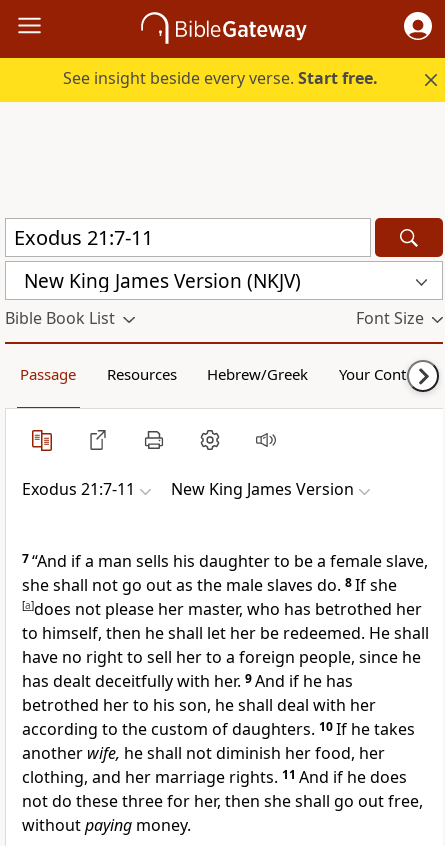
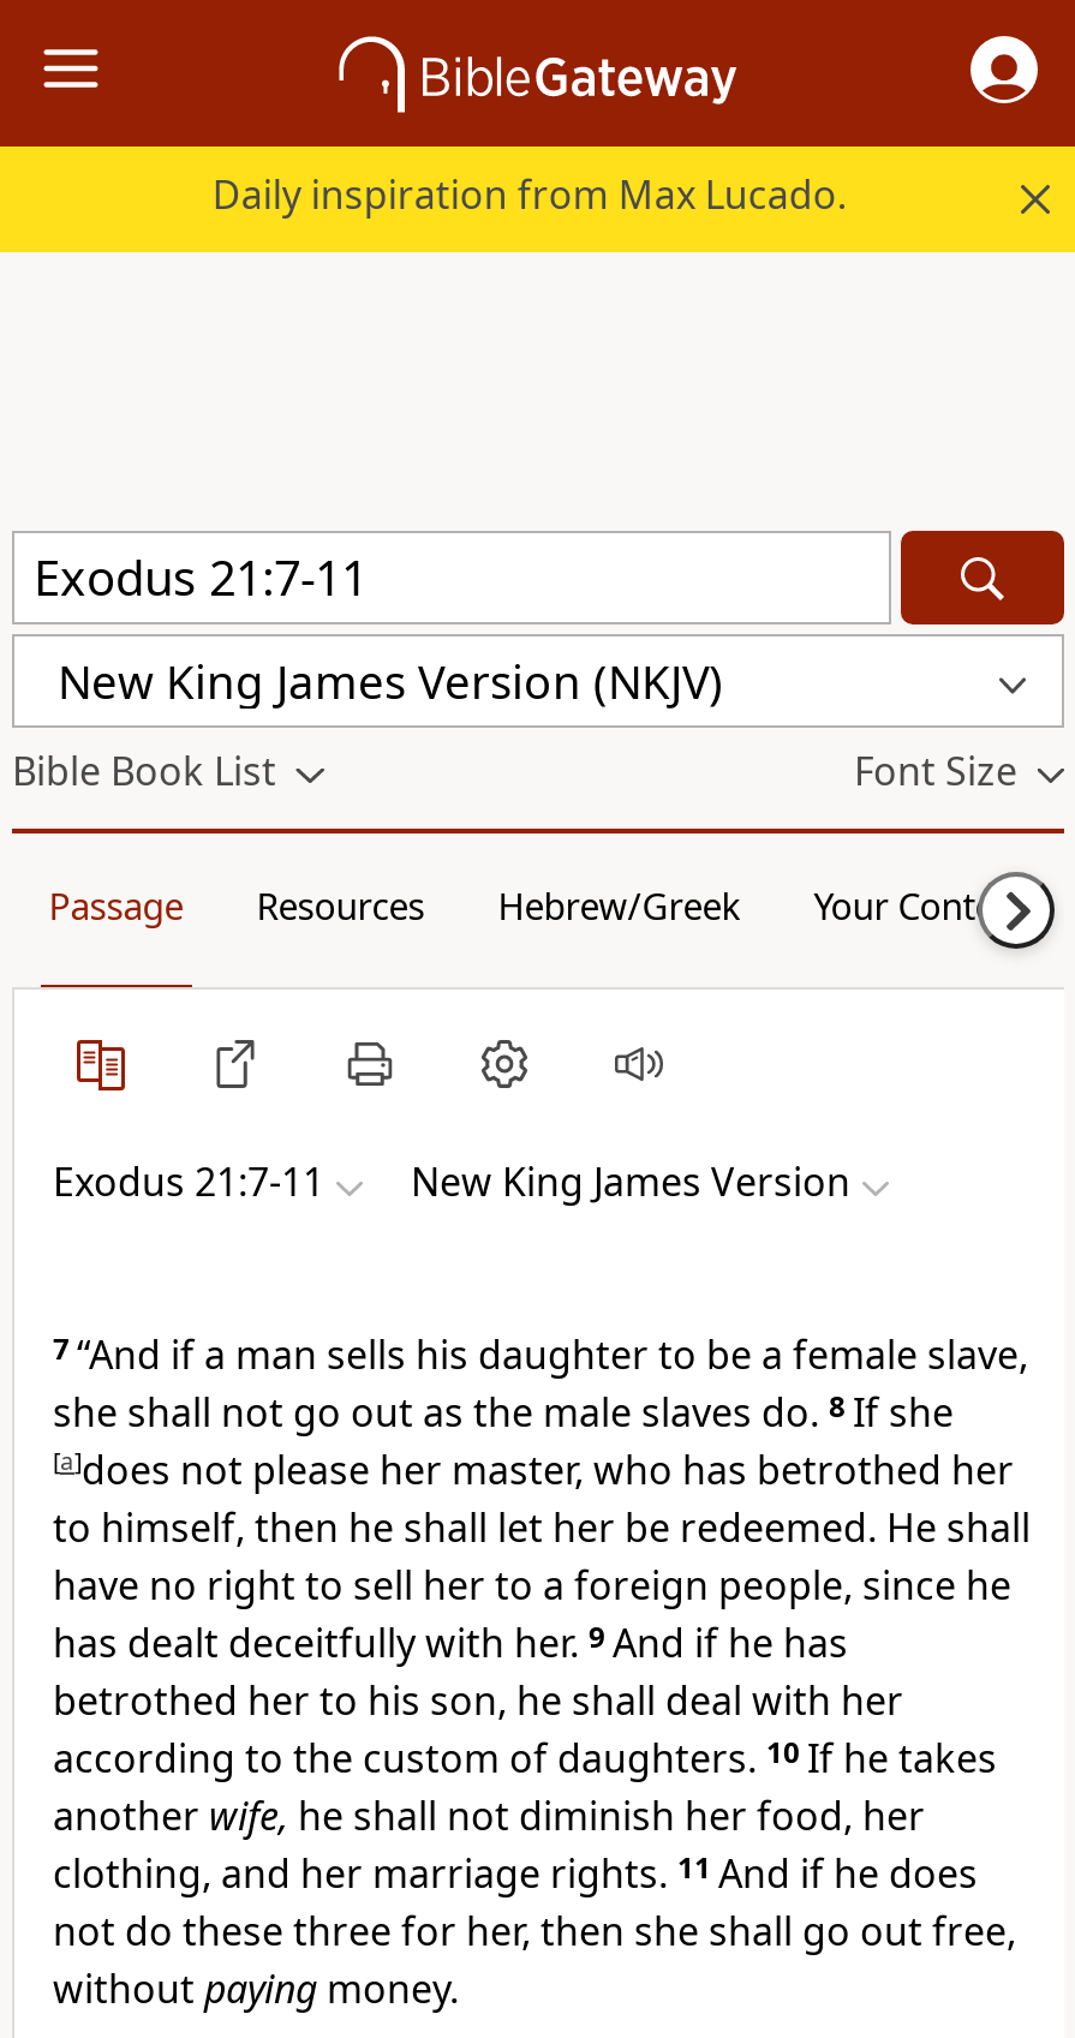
- See insight beside every verse. Start free.
+ Daily inspiration from Max Lucado.
